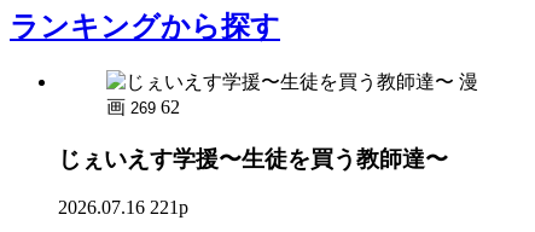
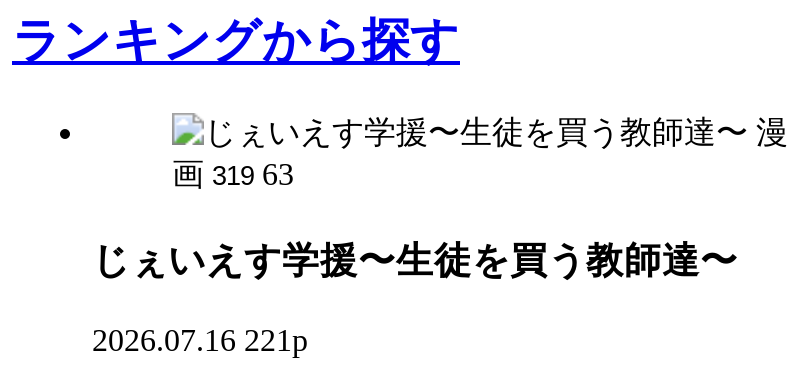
- 画 269 62
+ 画 319 63
